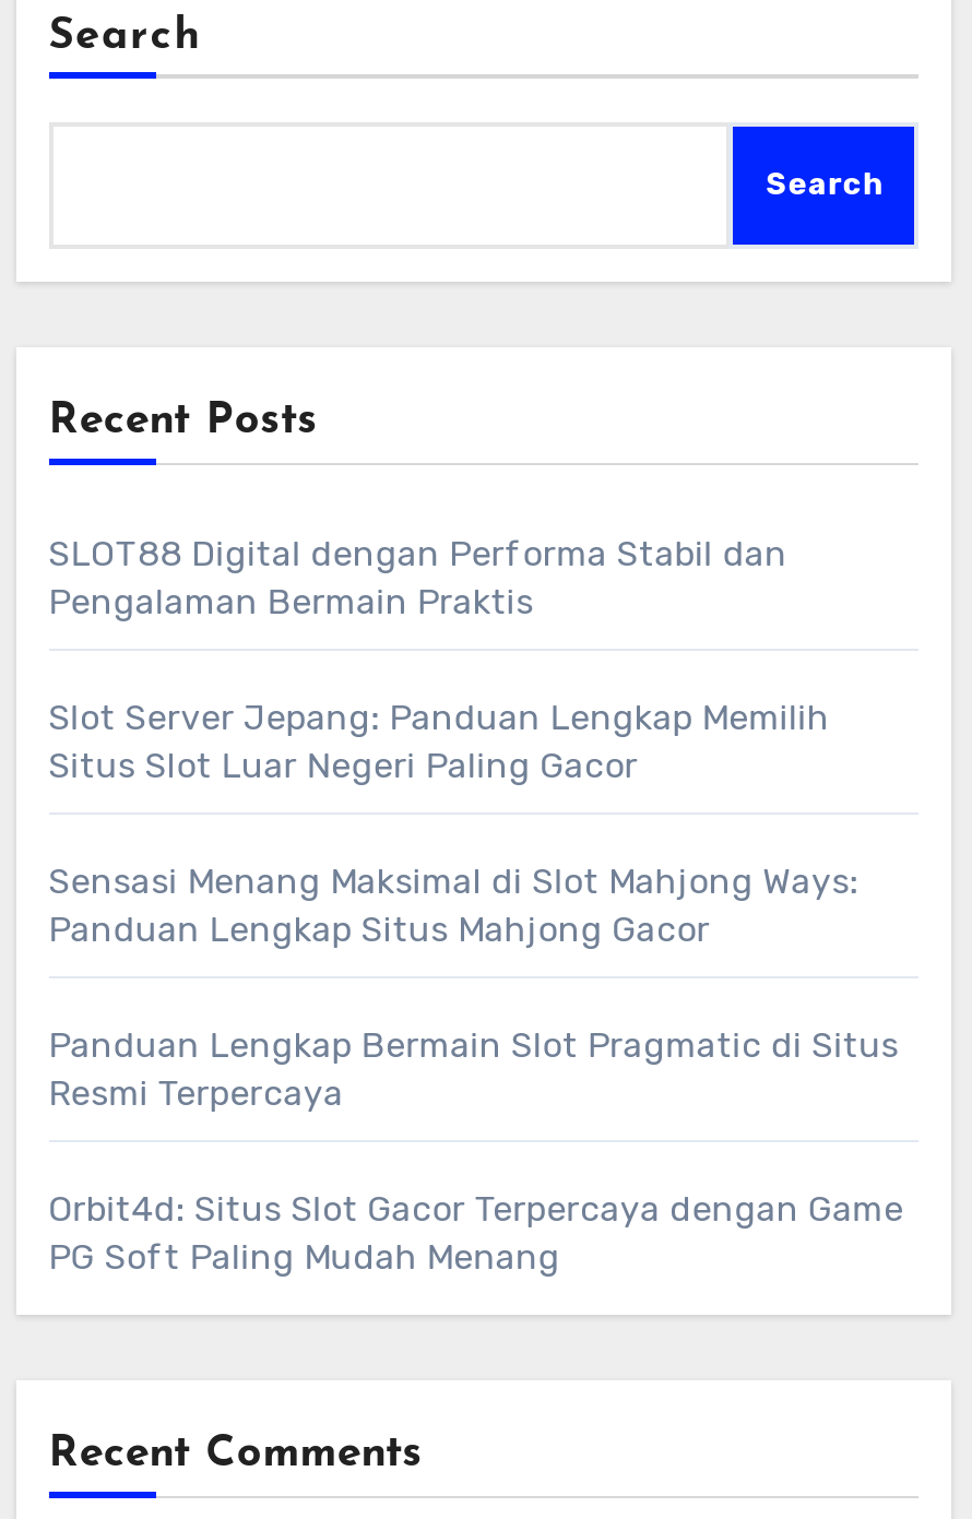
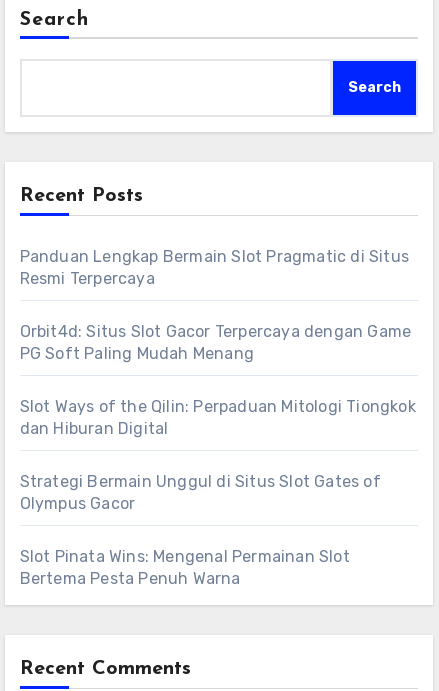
- SLOT88 Digital dengan Performa Stabil dan
- Pengalaman Bermain Praktis
- Slot Server Jepang: Panduan Lengkap Memilih
- Situs Slot Luar Negeri Paling Gacor
- Sensasi Menang Maksimal di Slot Mahjong Ways:
- Panduan Lengkap Situs Mahjong Gacor

moved up: Panduan Lengkap Bermain Slot Pragmatic di Situs | Resmi Terpercaya | Orbit4d: Situs Slot Gacor Terpercaya dengan Game | PG Soft Paling Mudah Menang

+ Slot Ways of the Qilin: Perpaduan Mitologi Tiongkok
+ dan Hiburan Digital
+ Strategi Bermain Unggul di Situs Slot Gates of
+ Olympus Gacor
+ Slot Pinata Wins: Mengenal Permainan Slot
+ Bertema Pesta Penuh Warna
